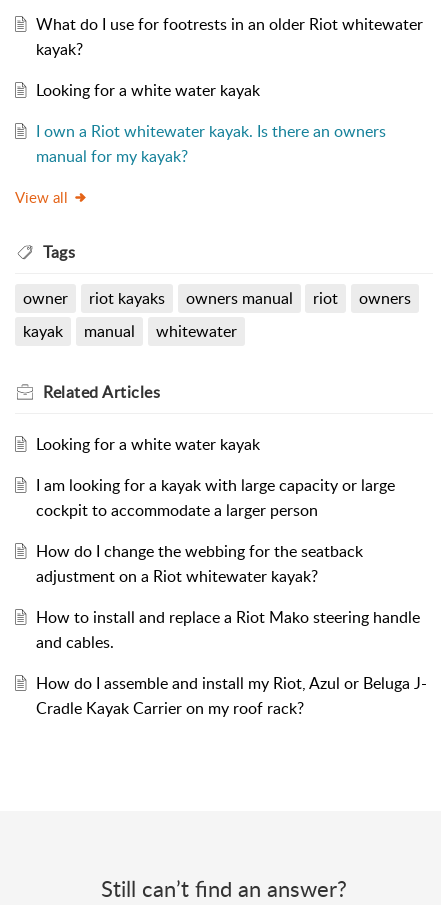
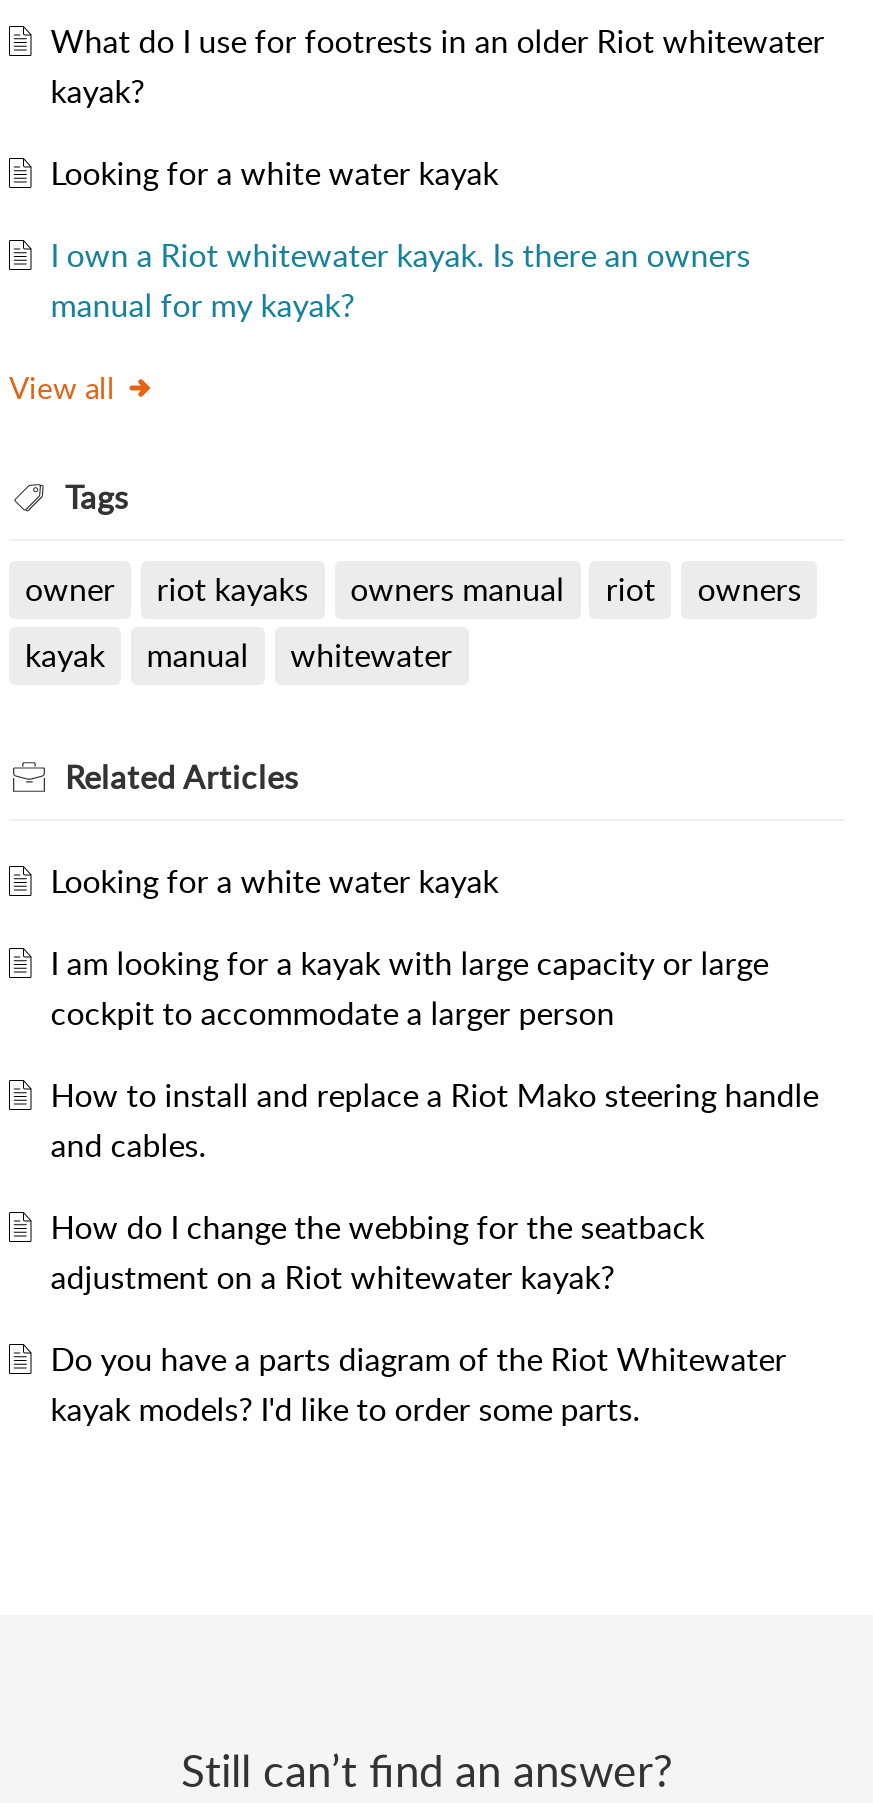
moved down: How do I change the webbing for the seatback | adjustment on a Riot whitewater kayak?

moved up: How to install and replace a Riot Mako steering handle | and cables.

- How do I assemble and install my Riot, Azul or Beluga J-
- Cradle Kayak Carrier on my roof rack?
+ Do you have a parts diagram of the Riot Whitewater
+ kayak models? I'd like to order some parts.
